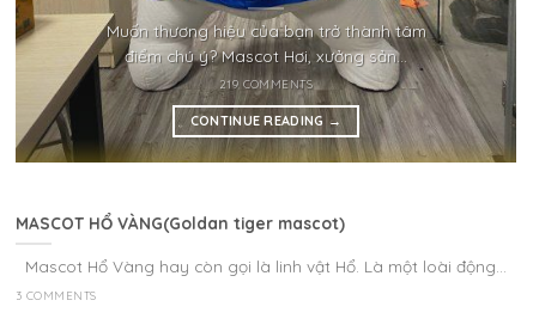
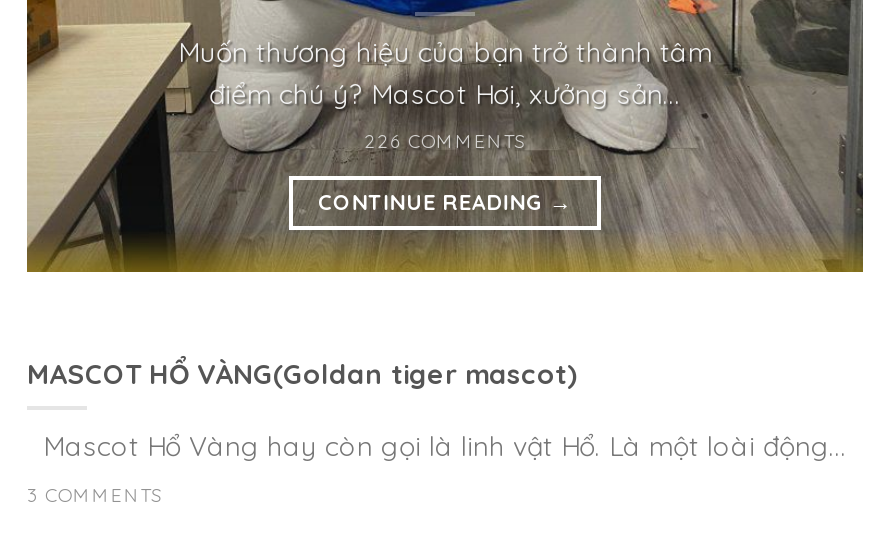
- 219 COMMENTS
+ 226 COMMENTS
